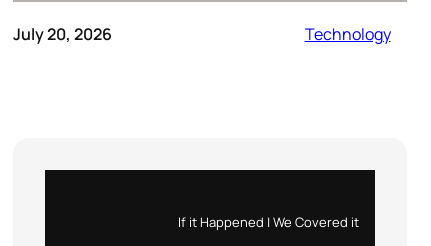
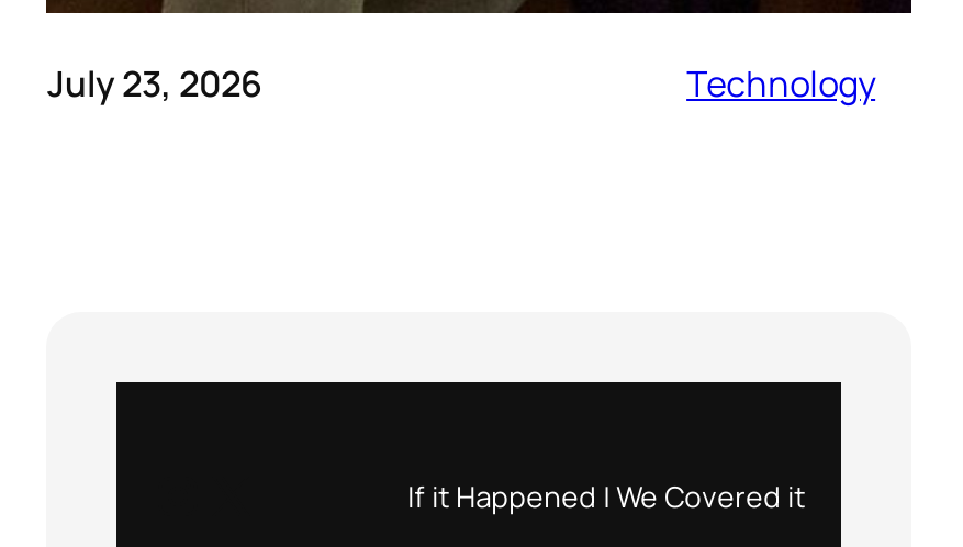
- July 20, 2026
+ July 23, 2026
